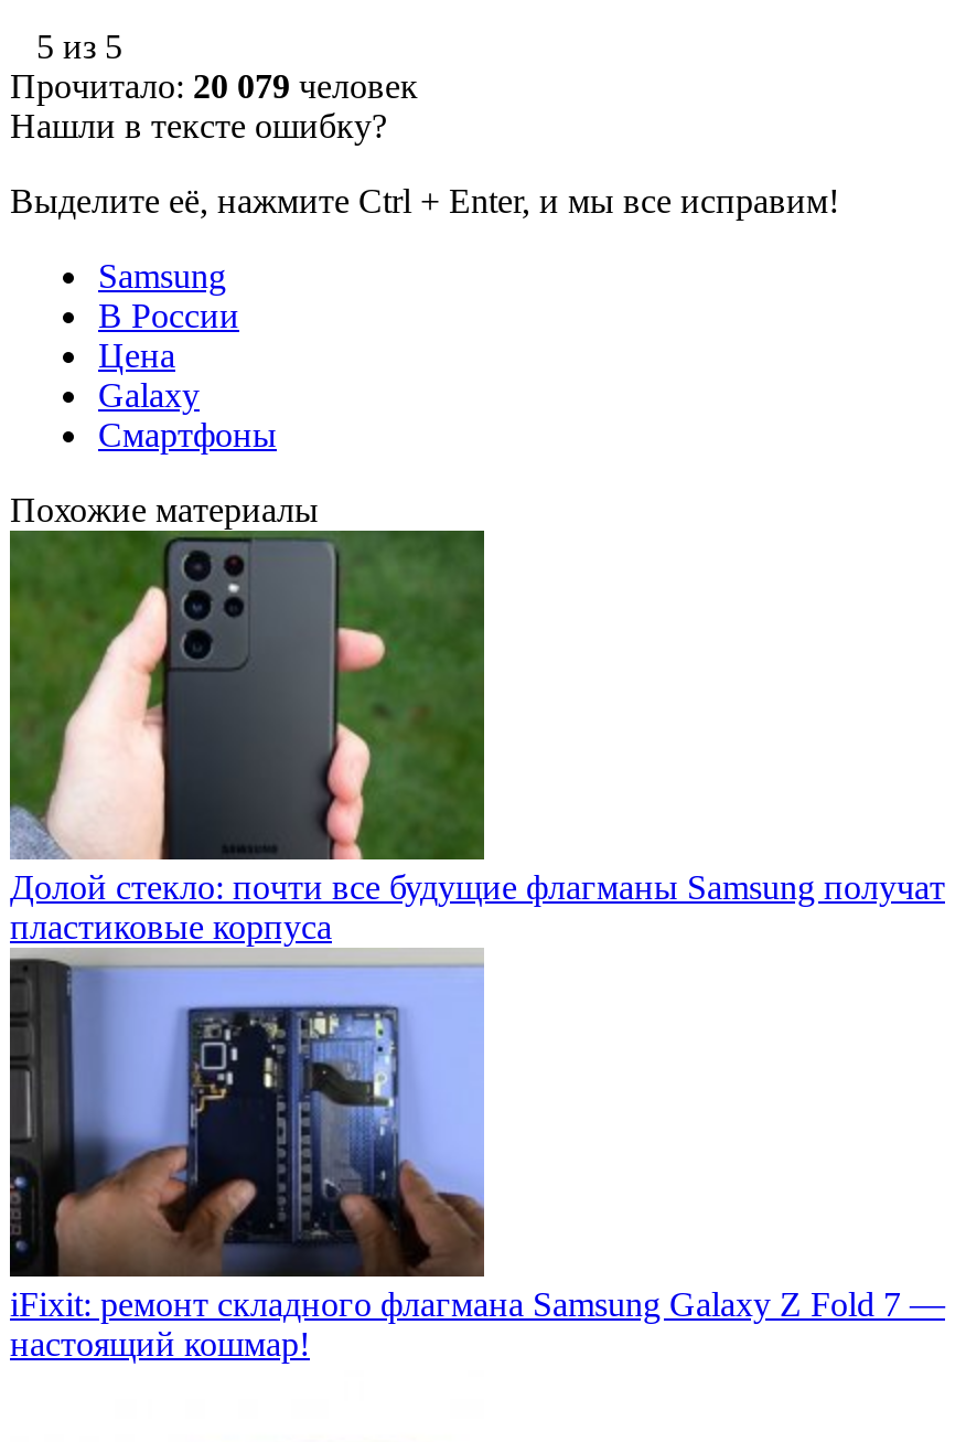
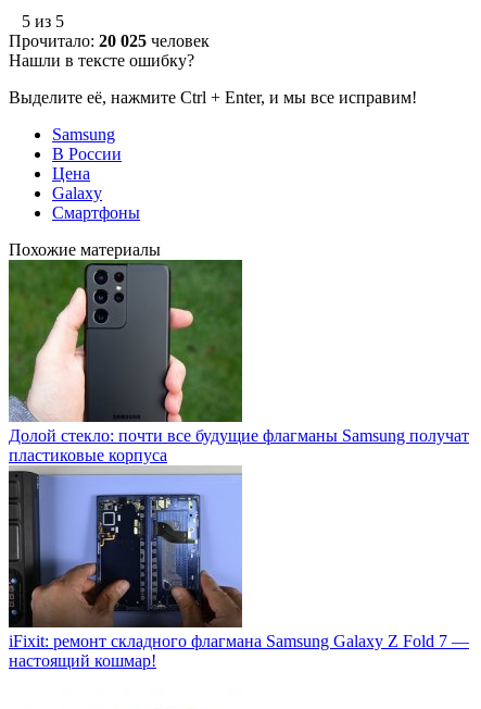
- Прочитало: 20 079 человек
+ Прочитало: 20 025 человек
